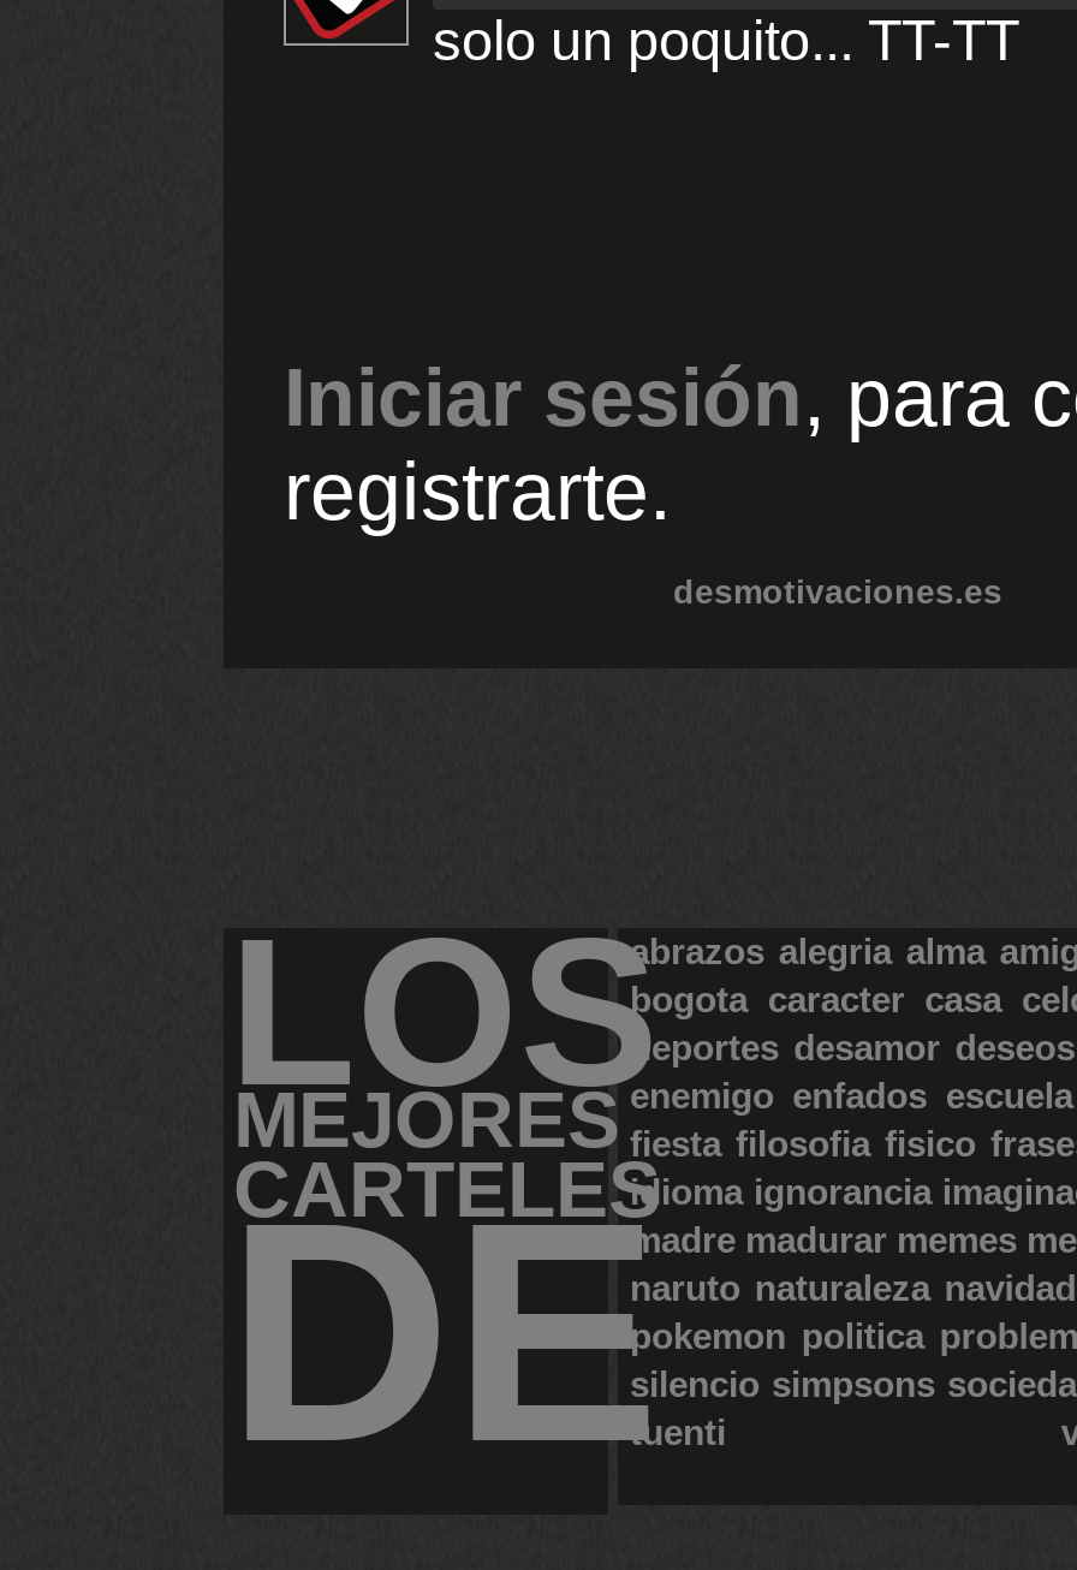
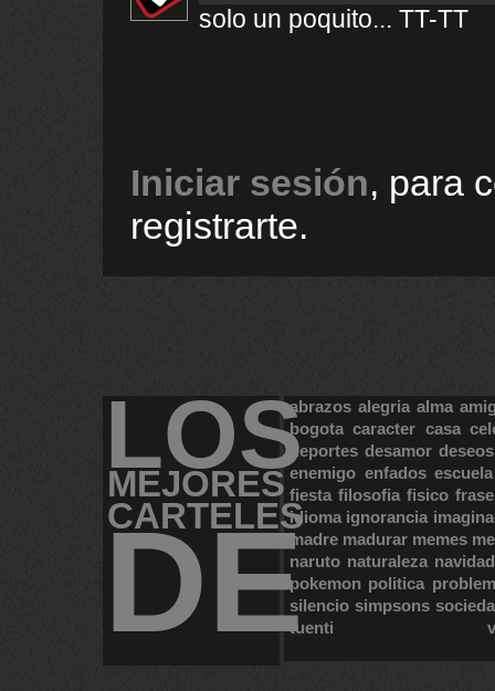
- desmotivaciones.es
